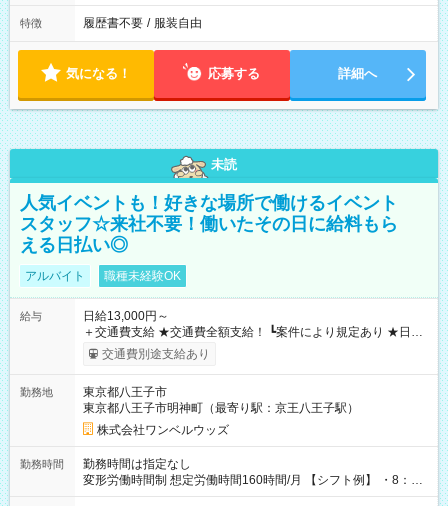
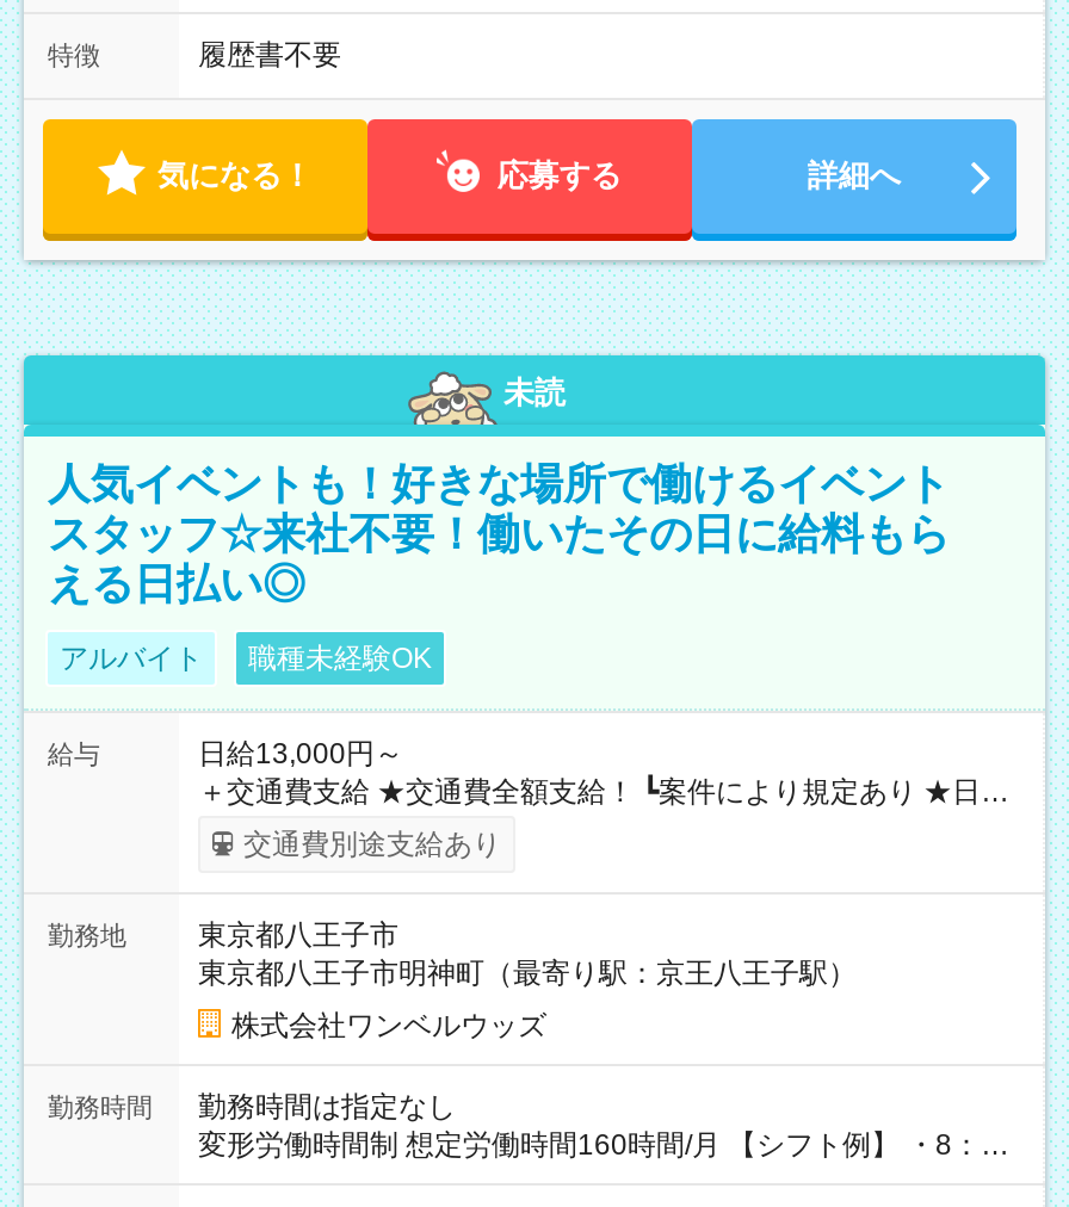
- 履歴書不要 / 服装自由
+ 履歴書不要
